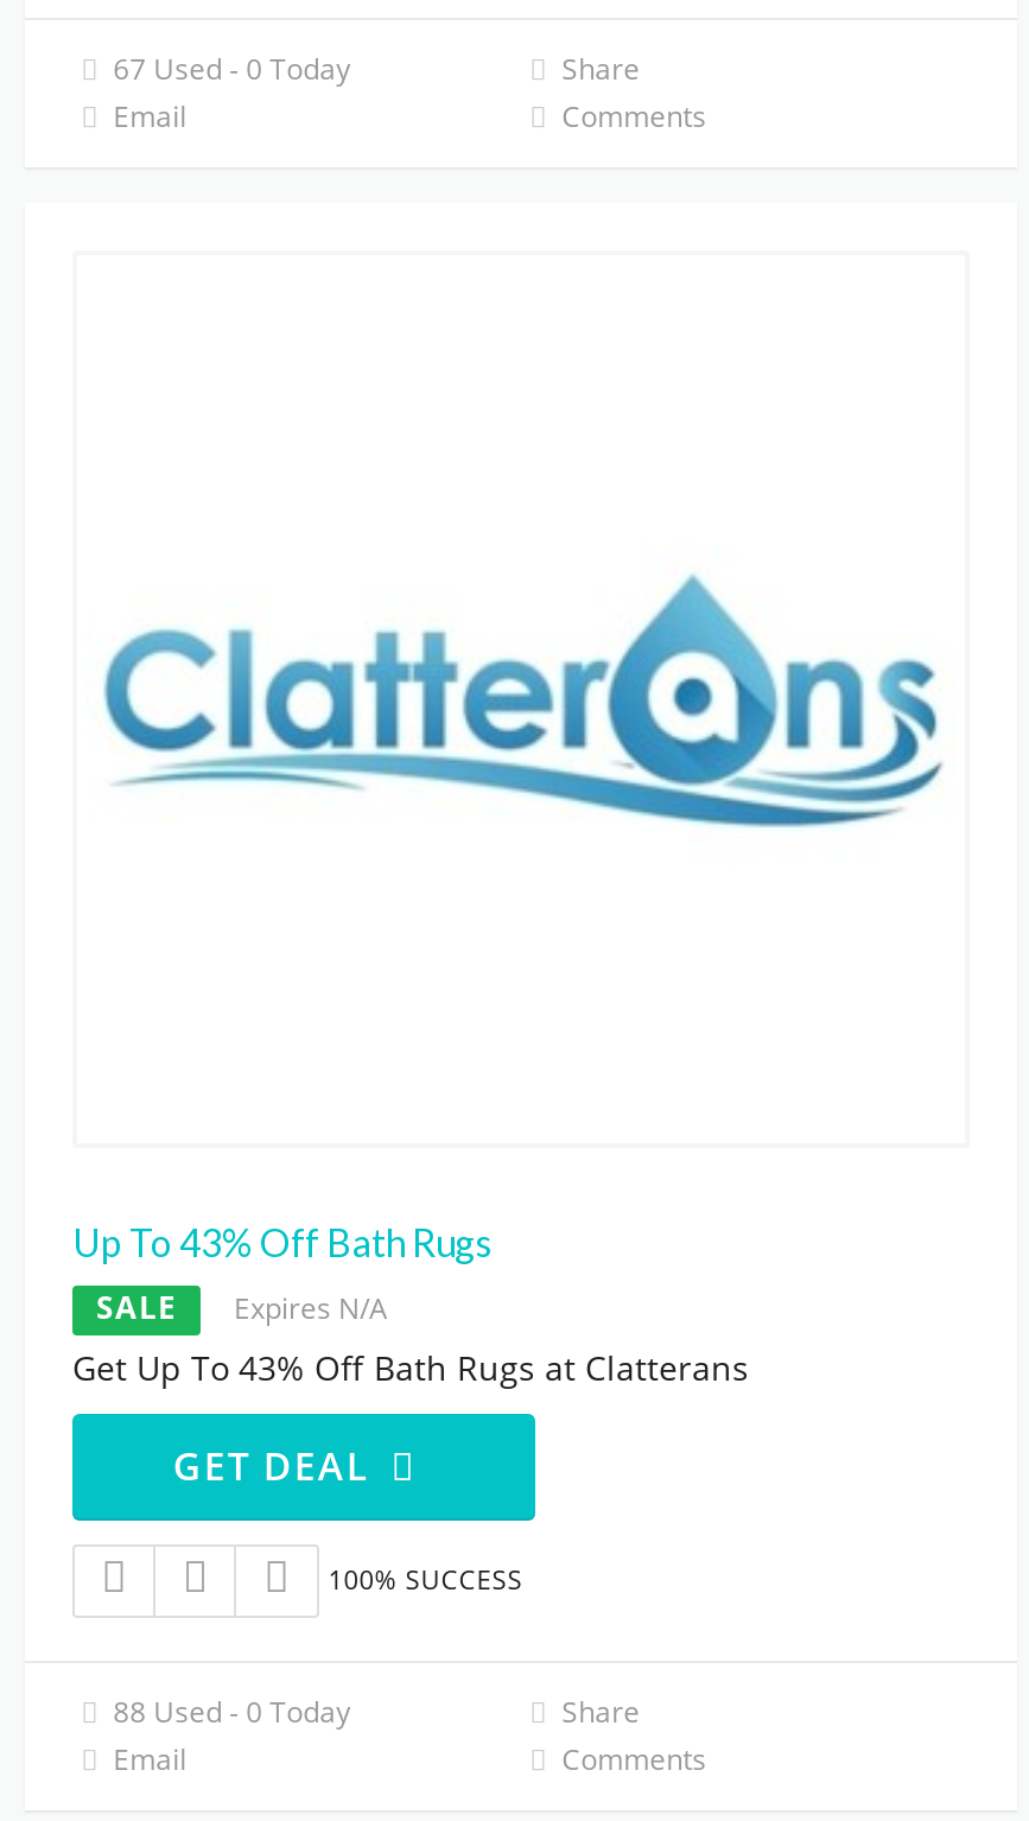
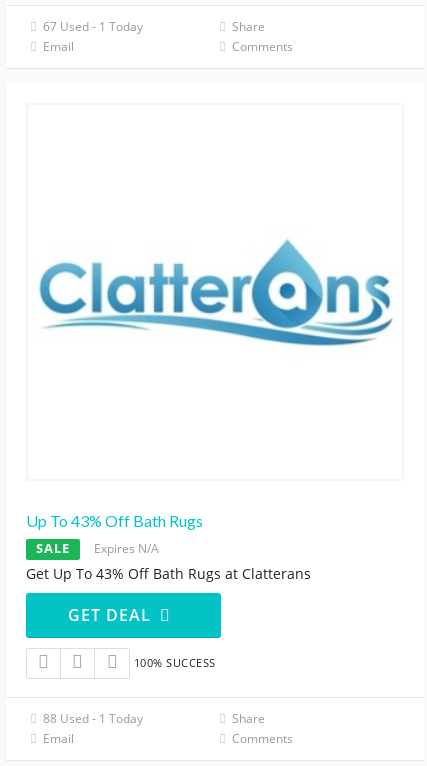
- 67 Used - 0 Today
+ 67 Used - 1 Today

- 88 Used - 0 Today
+ 88 Used - 1 Today
